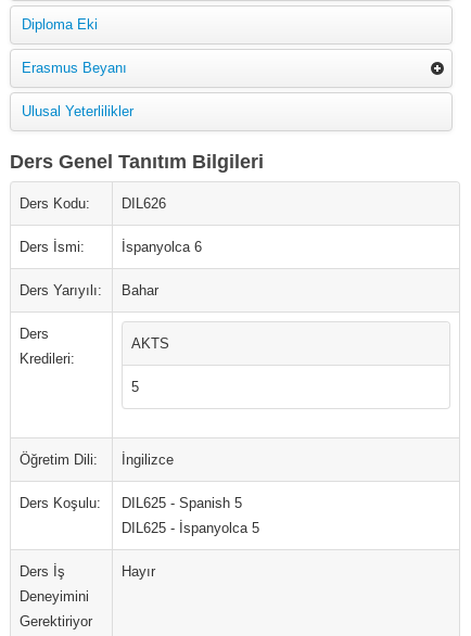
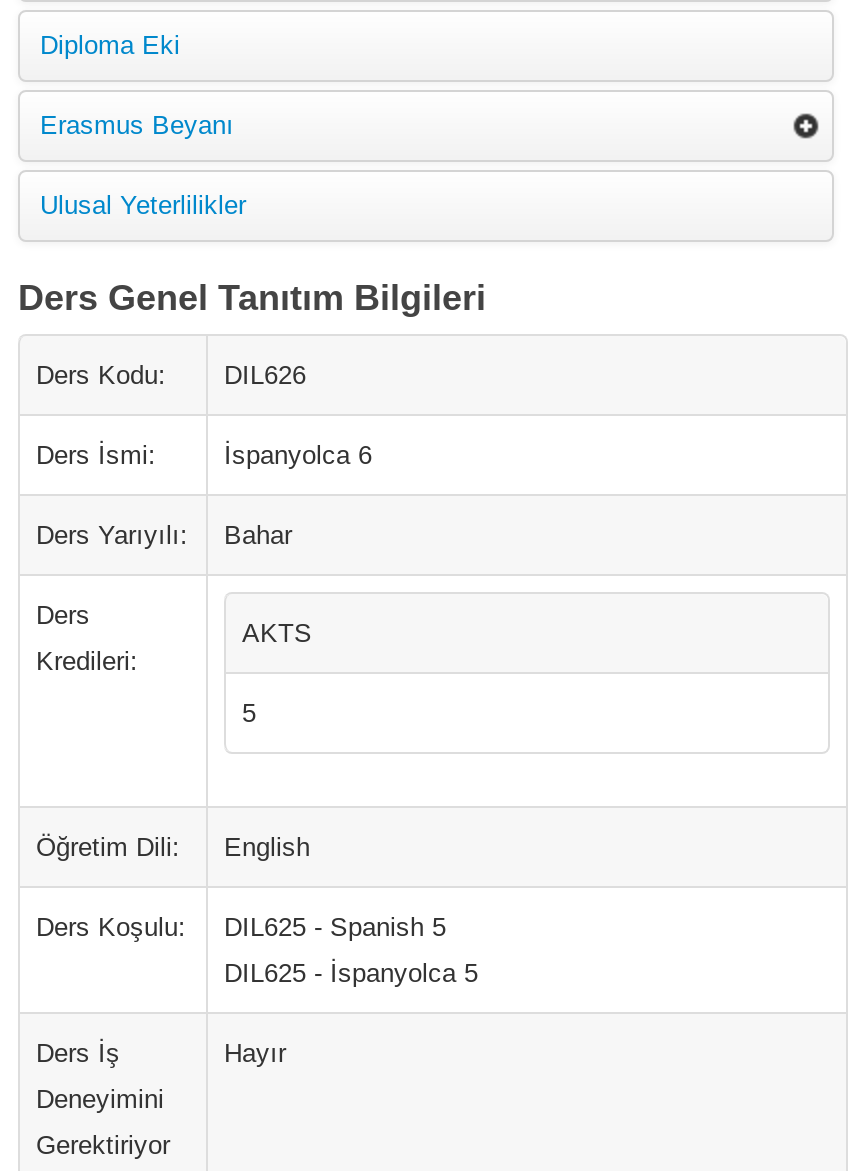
- İngilizce
+ English
